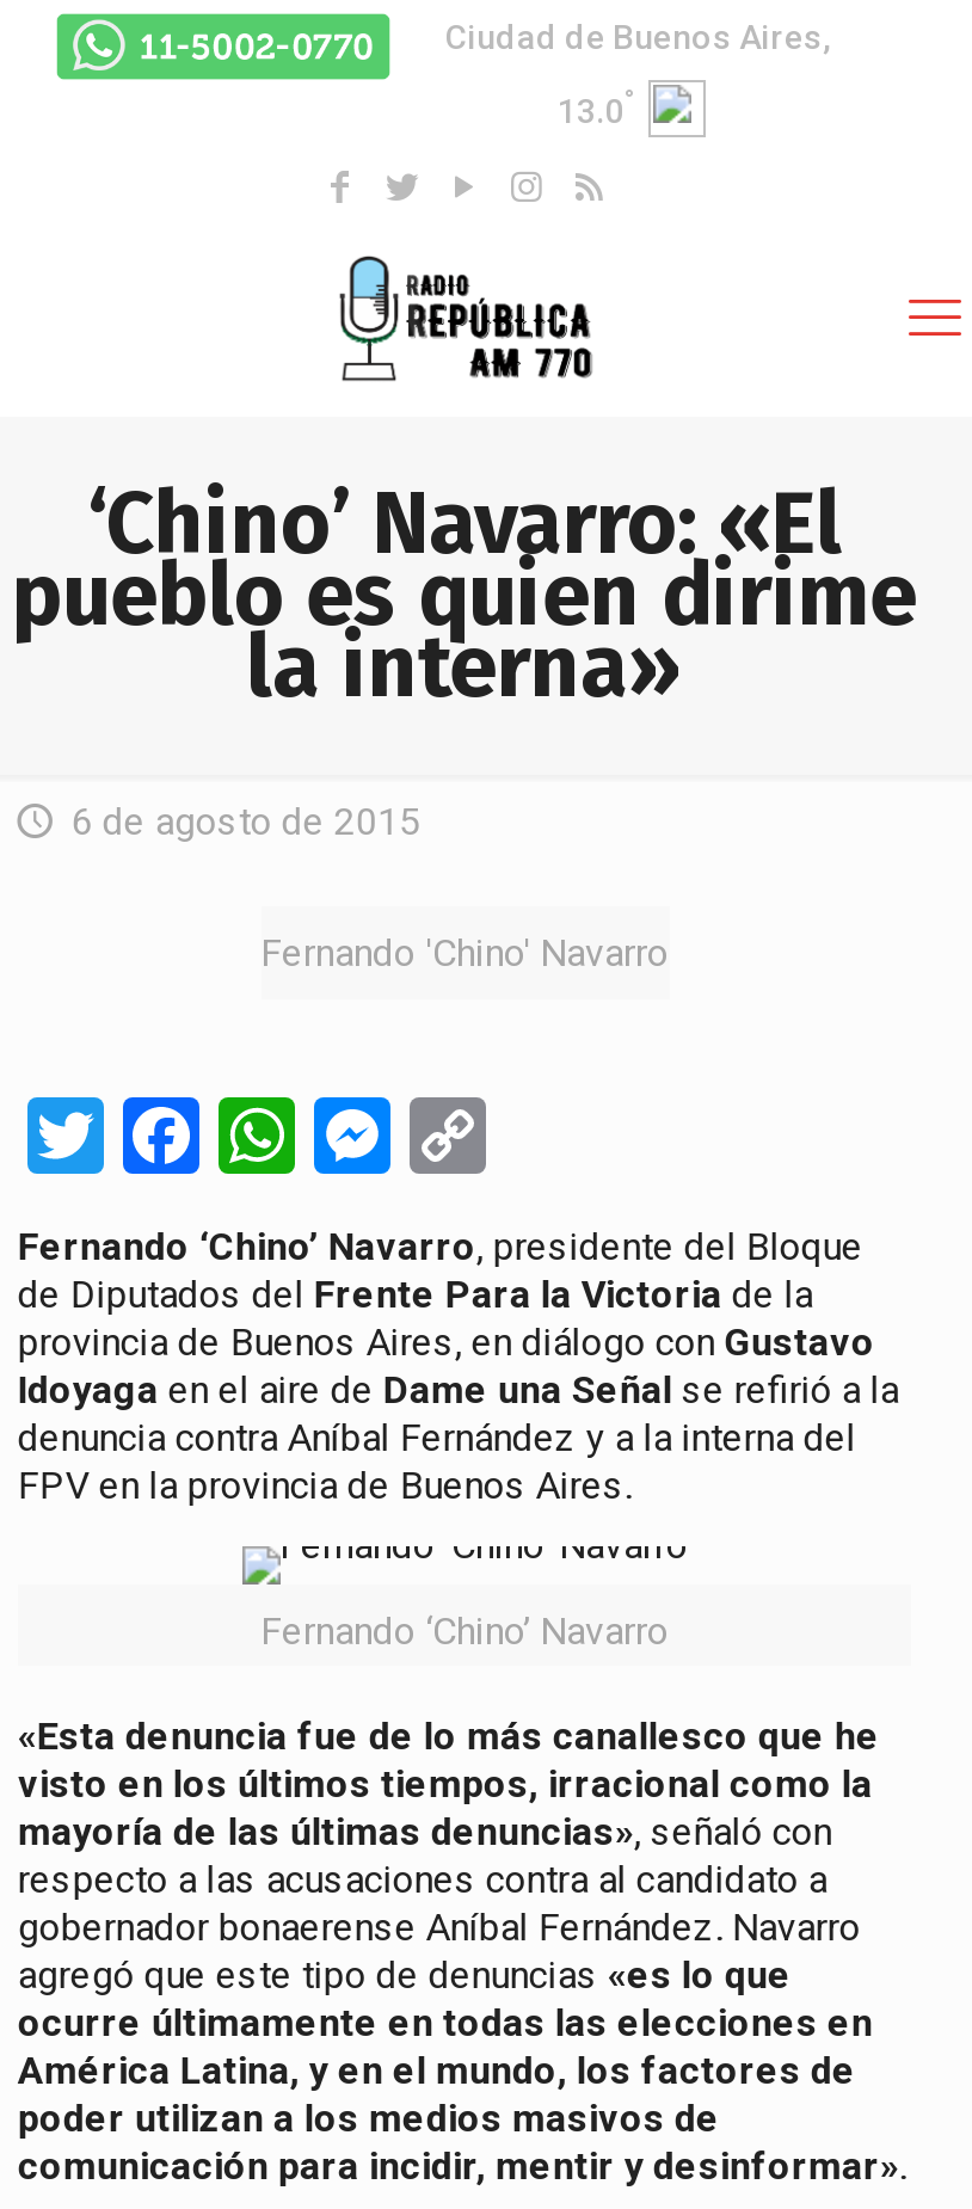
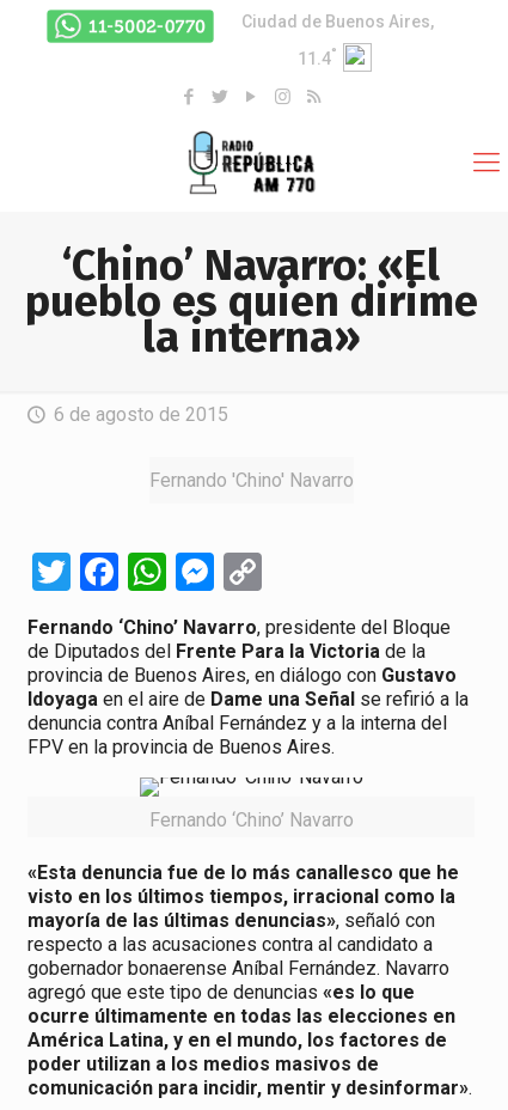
- 13.0°
+ 11.4°
